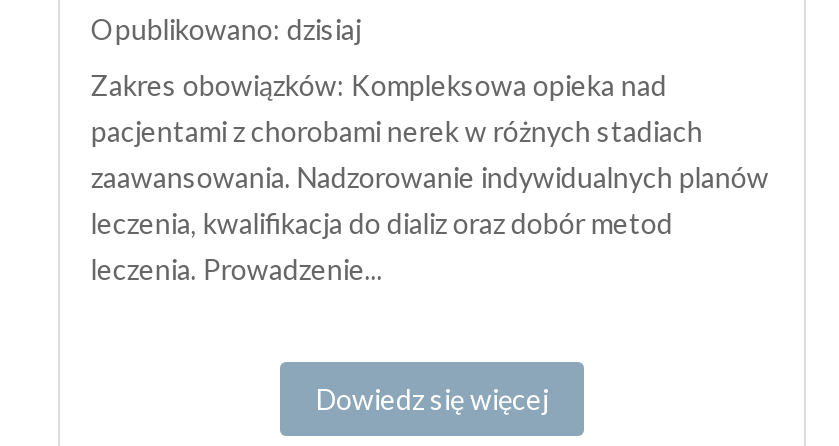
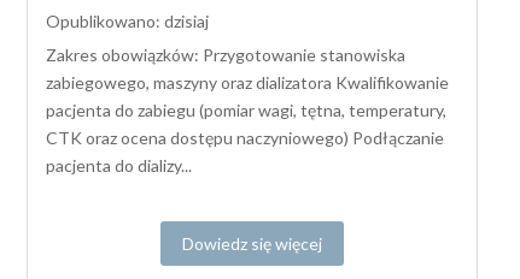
- Zakres obowiązków: Kompleksowa opieka nad
- pacjentami z chorobami nerek w różnych stadiach
- zaawansowania. Nadzorowanie indywidualnych planów
- leczenia, kwalifikacja do dializ oraz dobór metod
- leczenia. Prowadzenie...
+ Zakres obowiązków: Przygotowanie stanowiska
+ zabiegowego, maszyny oraz dializatora Kwalifikowanie
+ pacjenta do zabiegu (pomiar wagi, tętna, temperatury,
+ CTK oraz ocena dostępu naczyniowego) Podłączanie
+ pacjenta do dializy...
